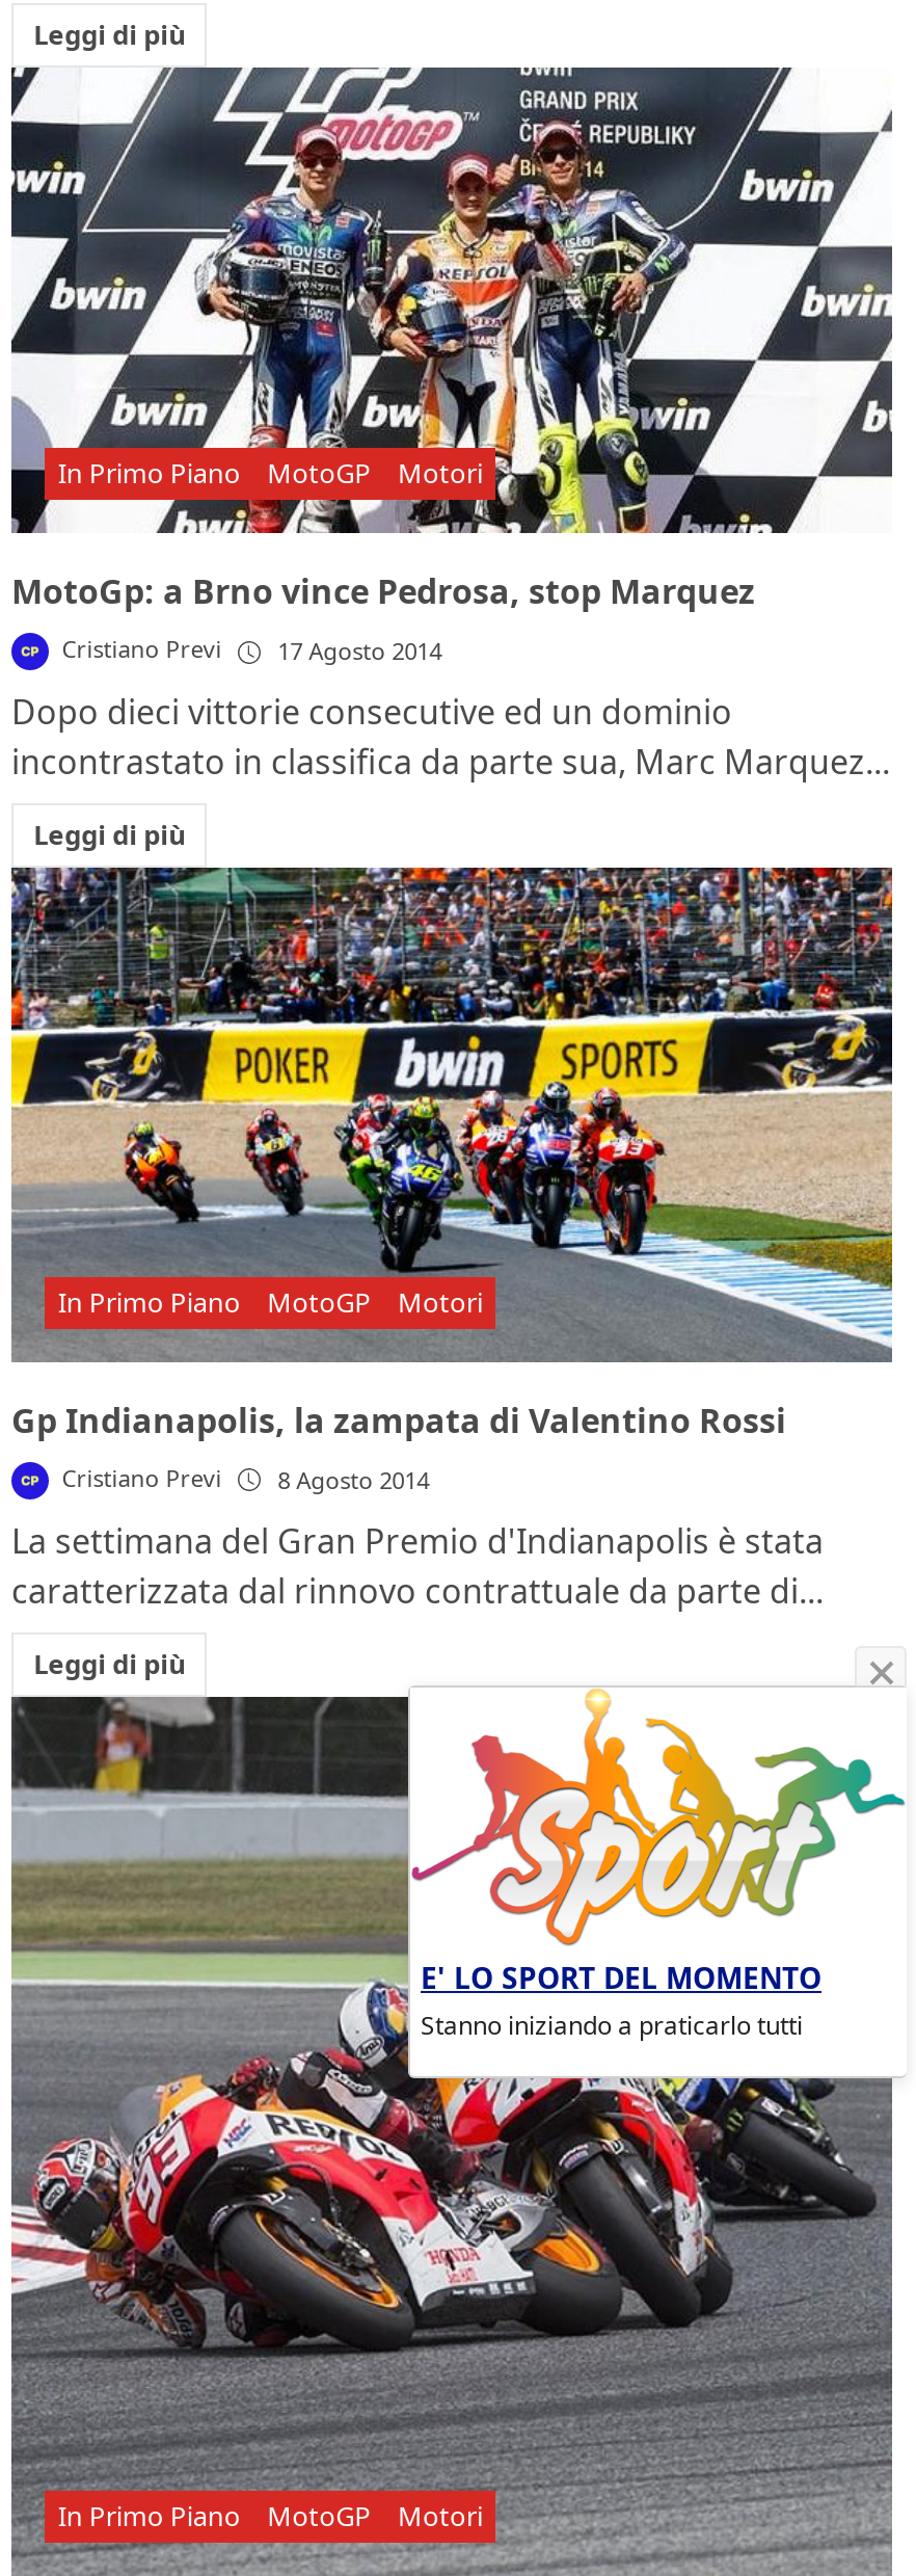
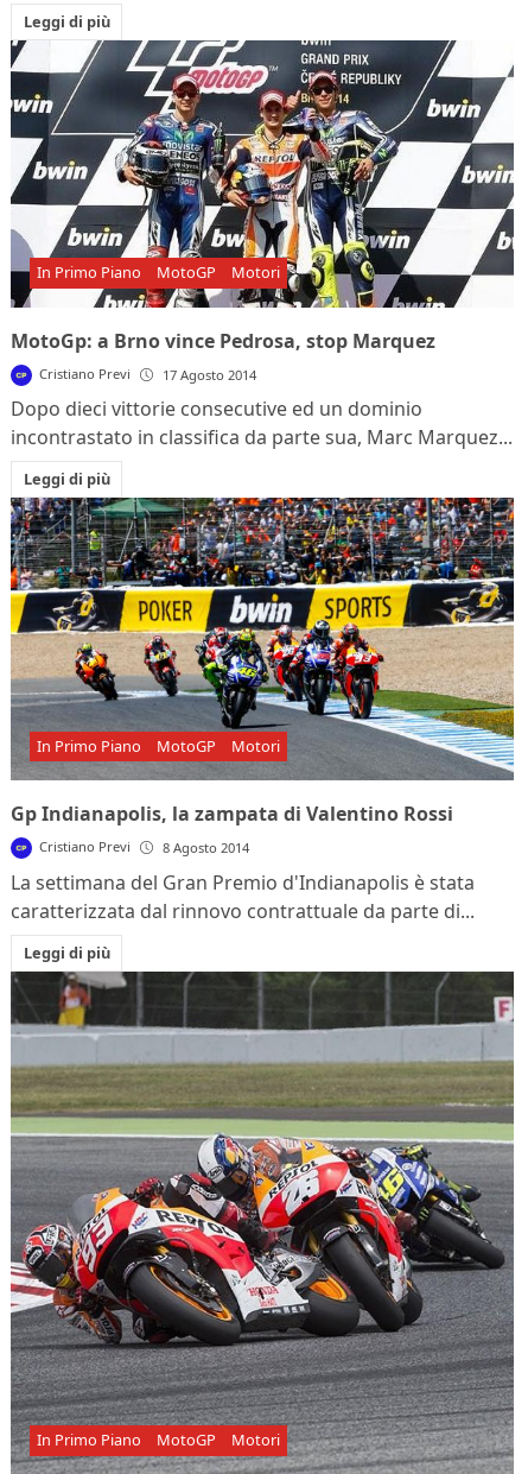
- [image]
+ [image]

- E' LO SPORT DEL MOMENTO
- Stanno iniziando a praticarlo tutti
